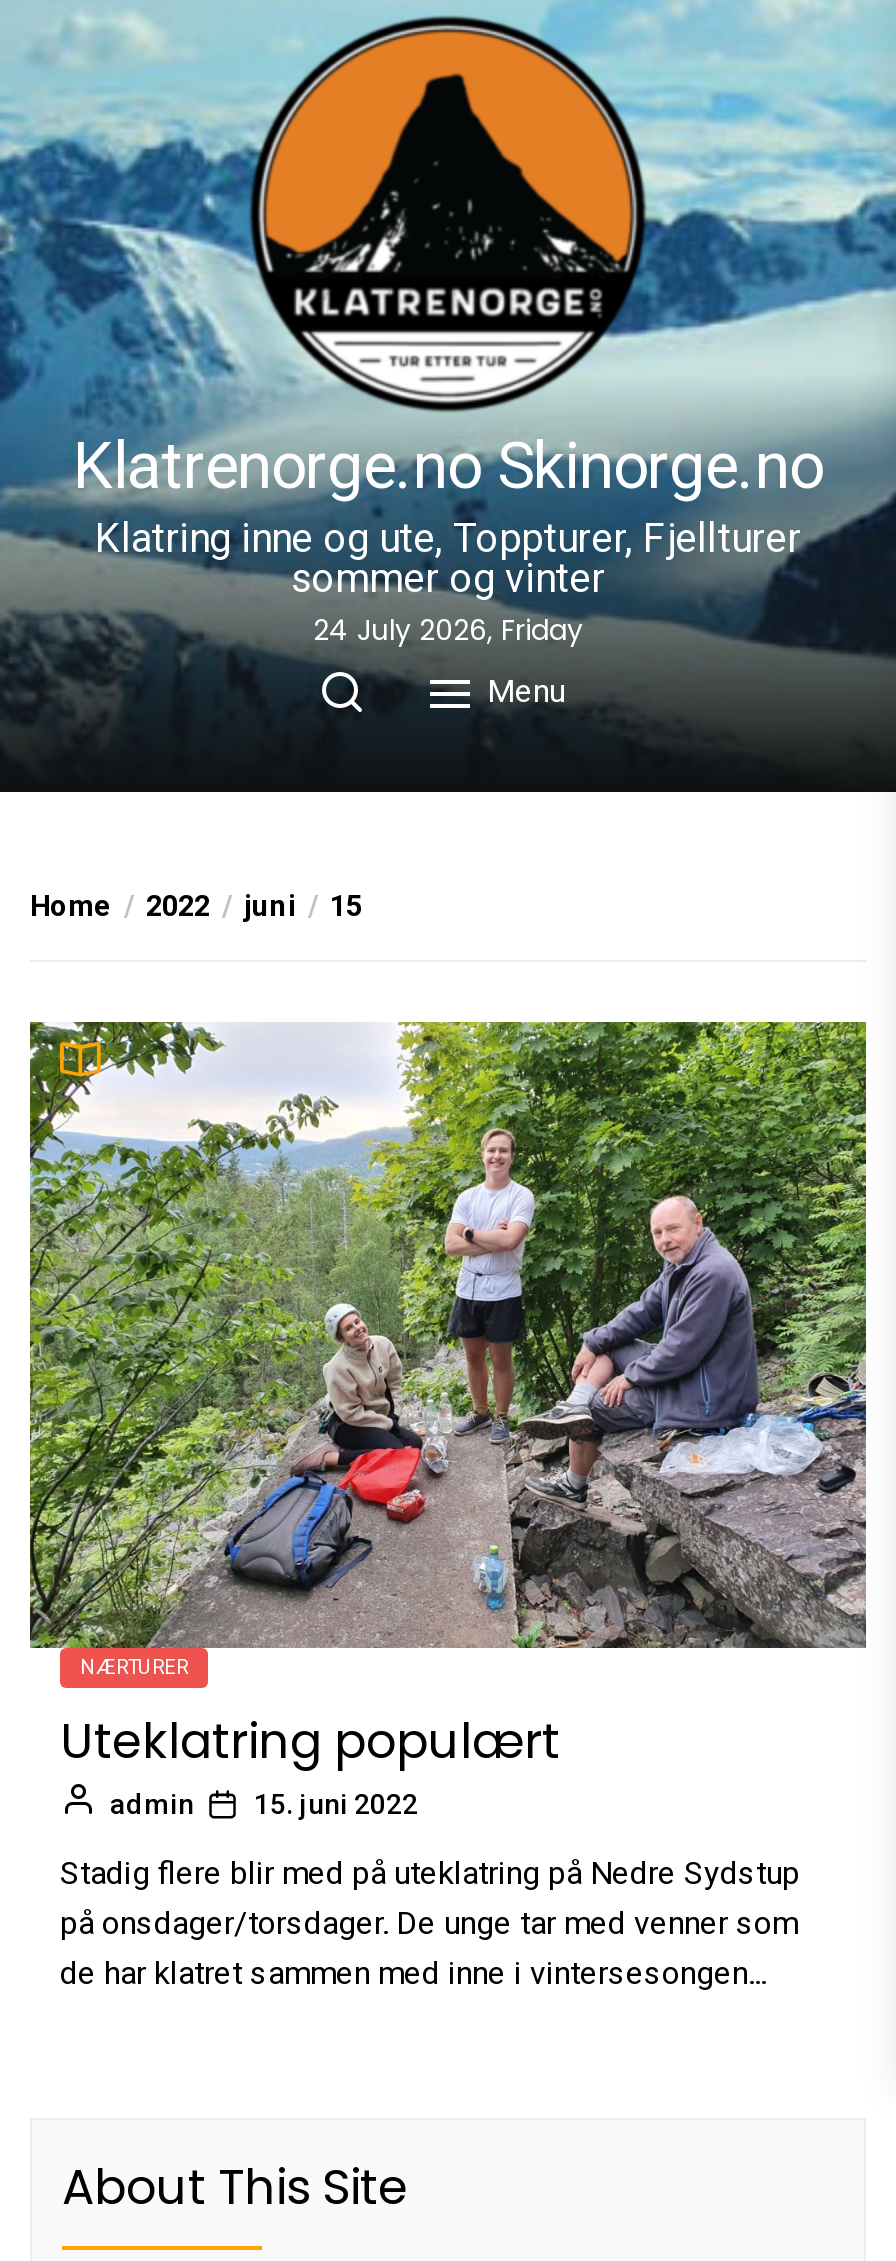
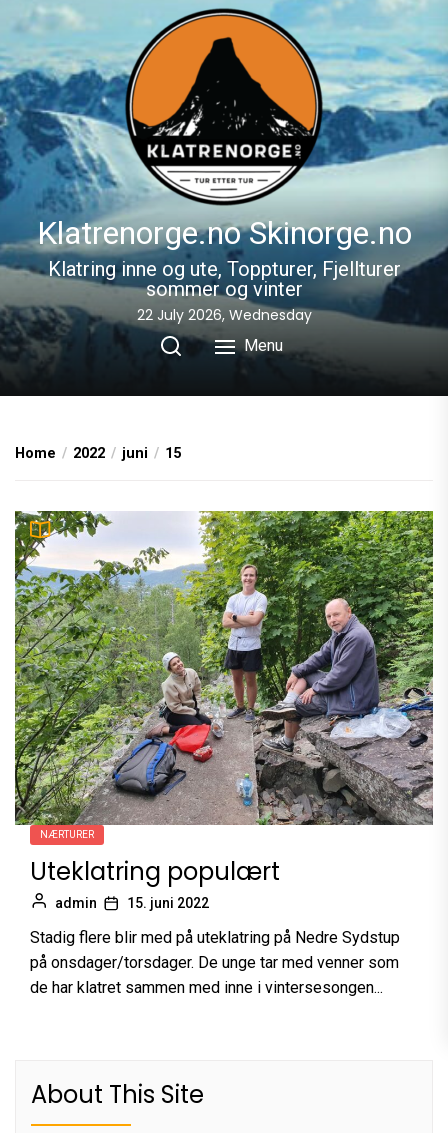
- 24 July 2026, Friday
+ 22 July 2026, Wednesday
